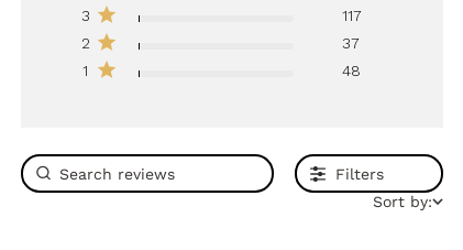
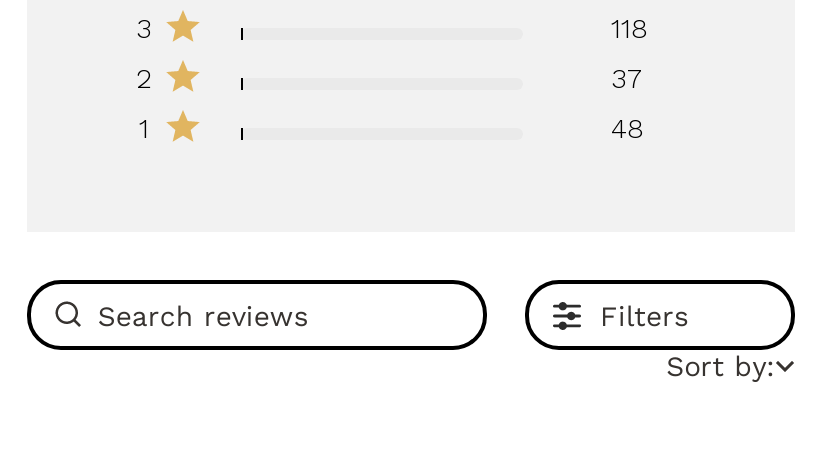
- 117
+ 118
